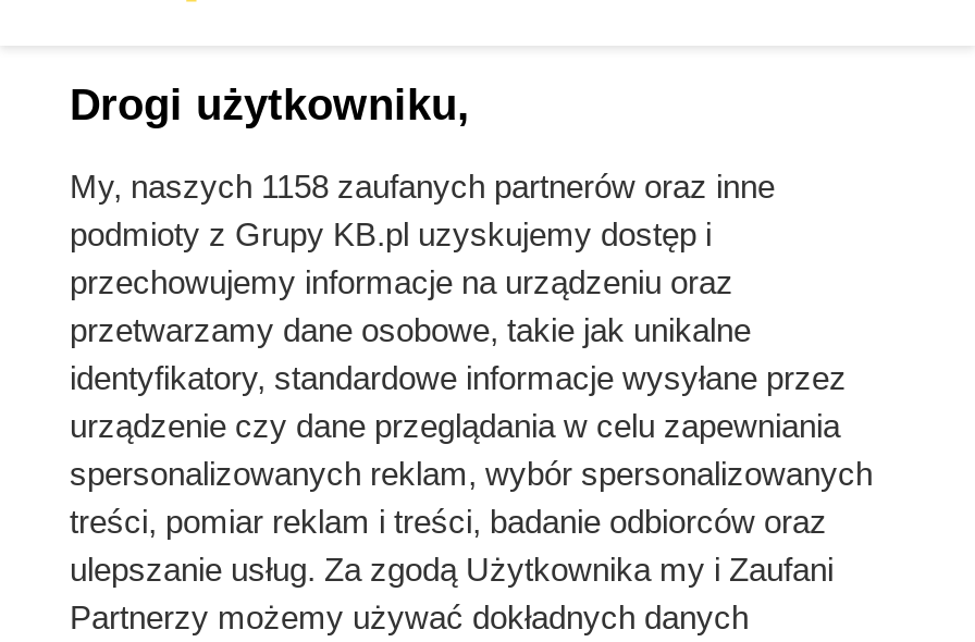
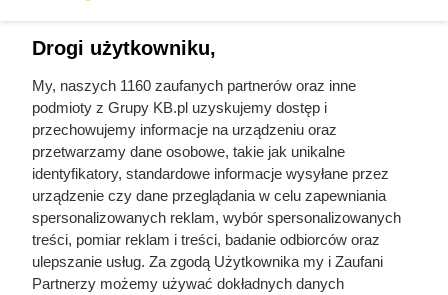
- My, naszych 1158 zaufanych partnerów oraz inne
+ My, naszych 1160 zaufanych partnerów oraz inne
